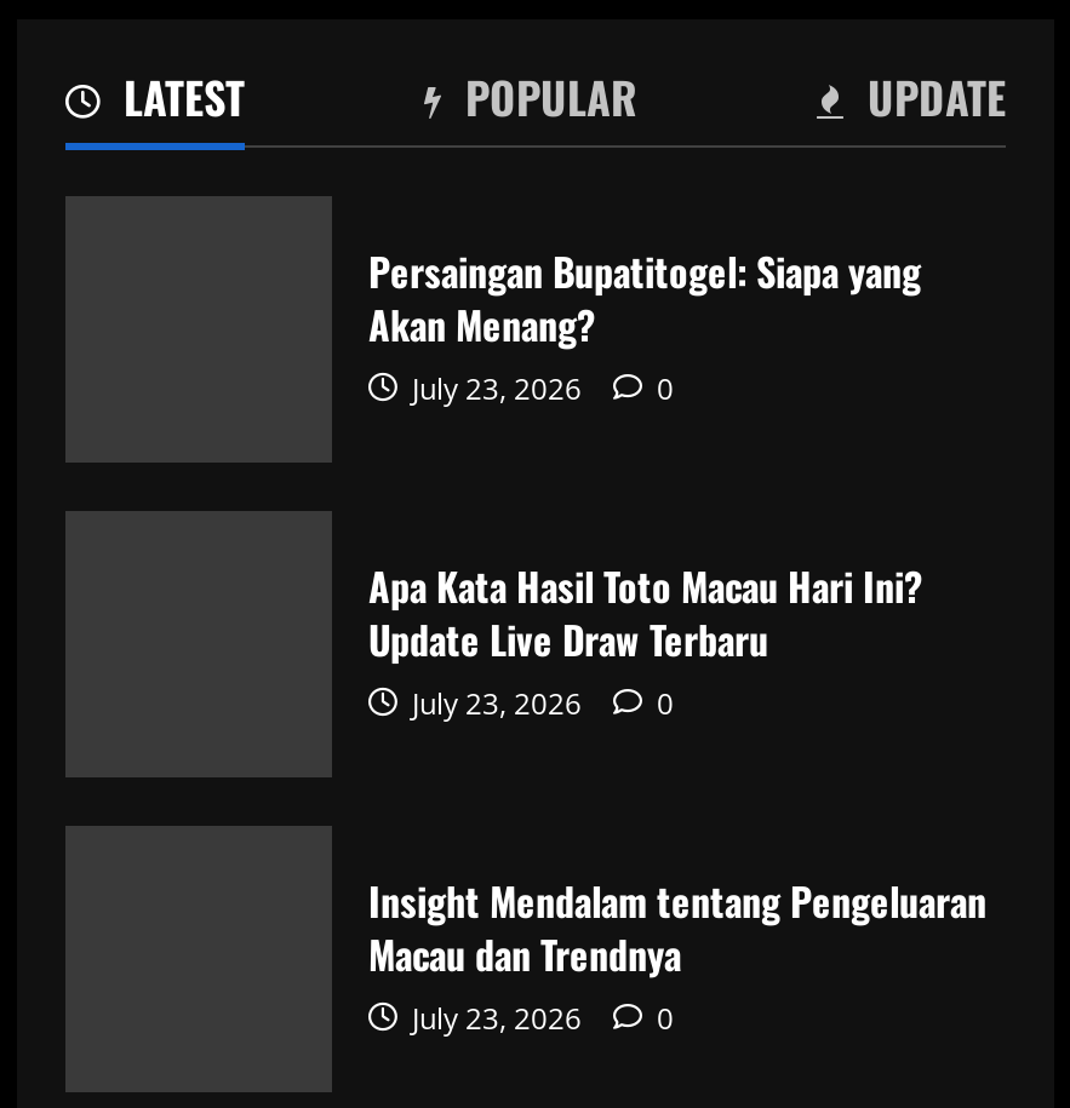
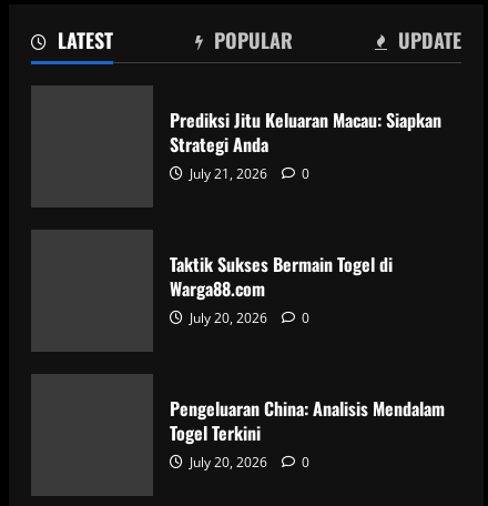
- Persaingan Bupatitogel: Siapa yang
- Akan Menang?
- July 23, 2026
+ Prediksi Jitu Keluaran Macau: Siapkan
+ Strategi Anda
+ July 21, 2026

- Apa Kata Hasil Toto Macau Hari Ini?
- Update Live Draw Terbaru
- July 23, 2026
+ Taktik Sukses Bermain Togel di
+ Warga88.com
+ July 20, 2026

- Insight Mendalam tentang Pengeluaran
- Macau dan Trendnya
- July 23, 2026
+ Pengeluaran China: Analisis Mendalam
+ Togel Terkini
+ July 20, 2026
